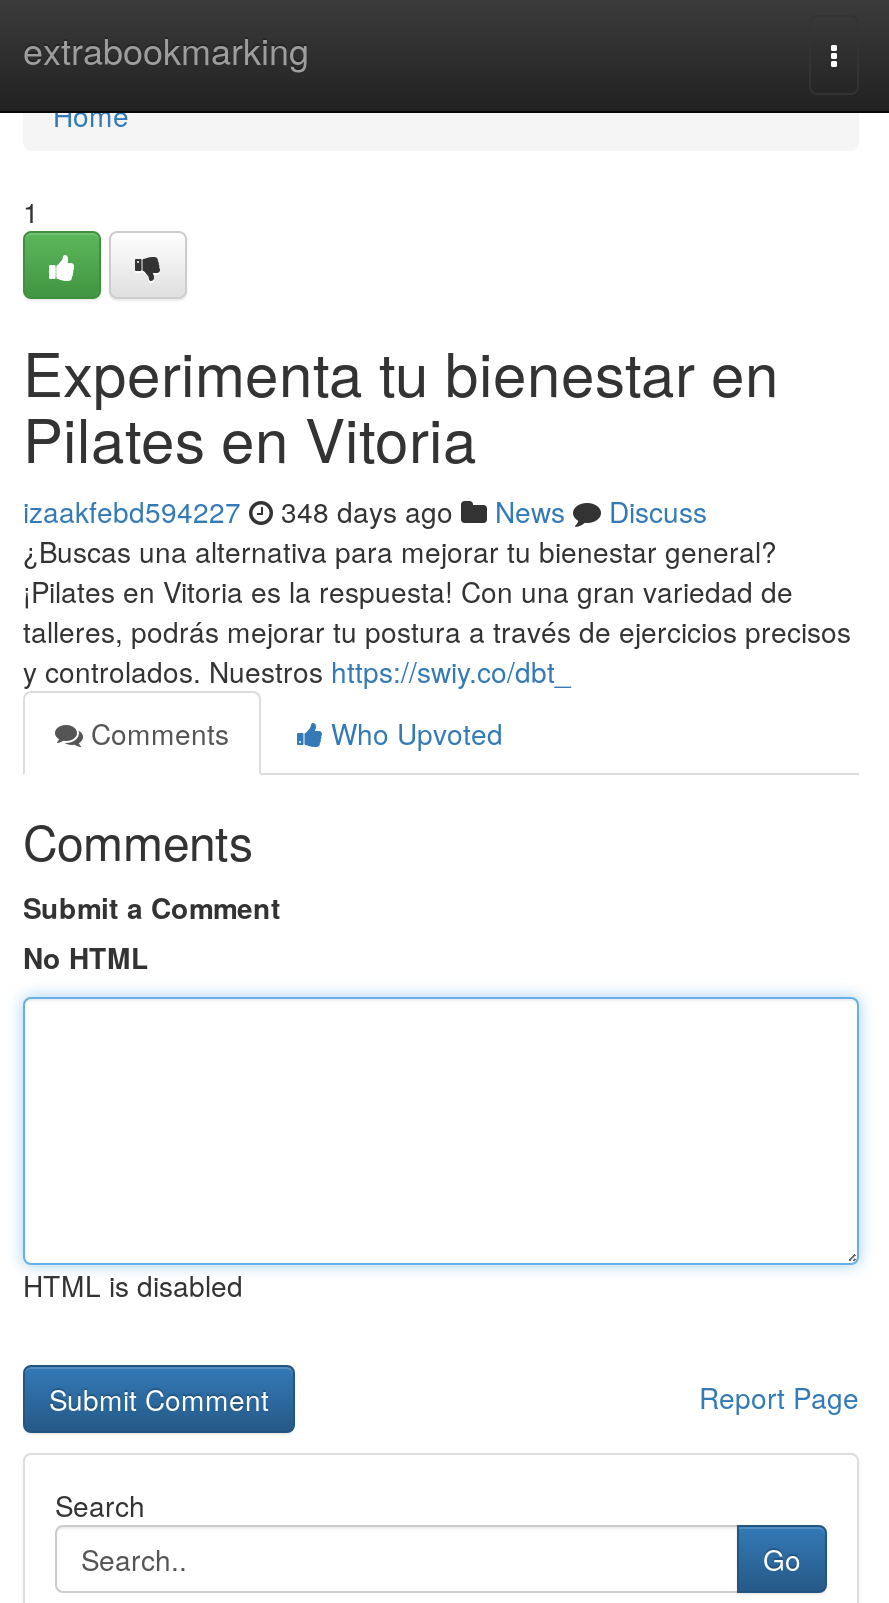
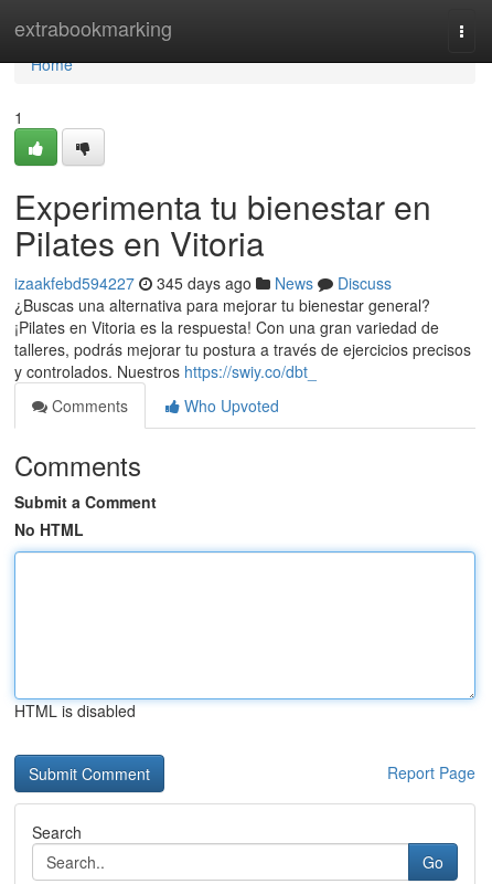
- izaakfebd594227 348 days ago News Discuss
+ izaakfebd594227 345 days ago News Discuss
